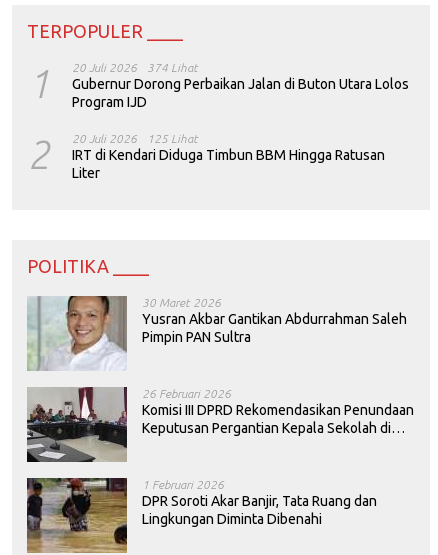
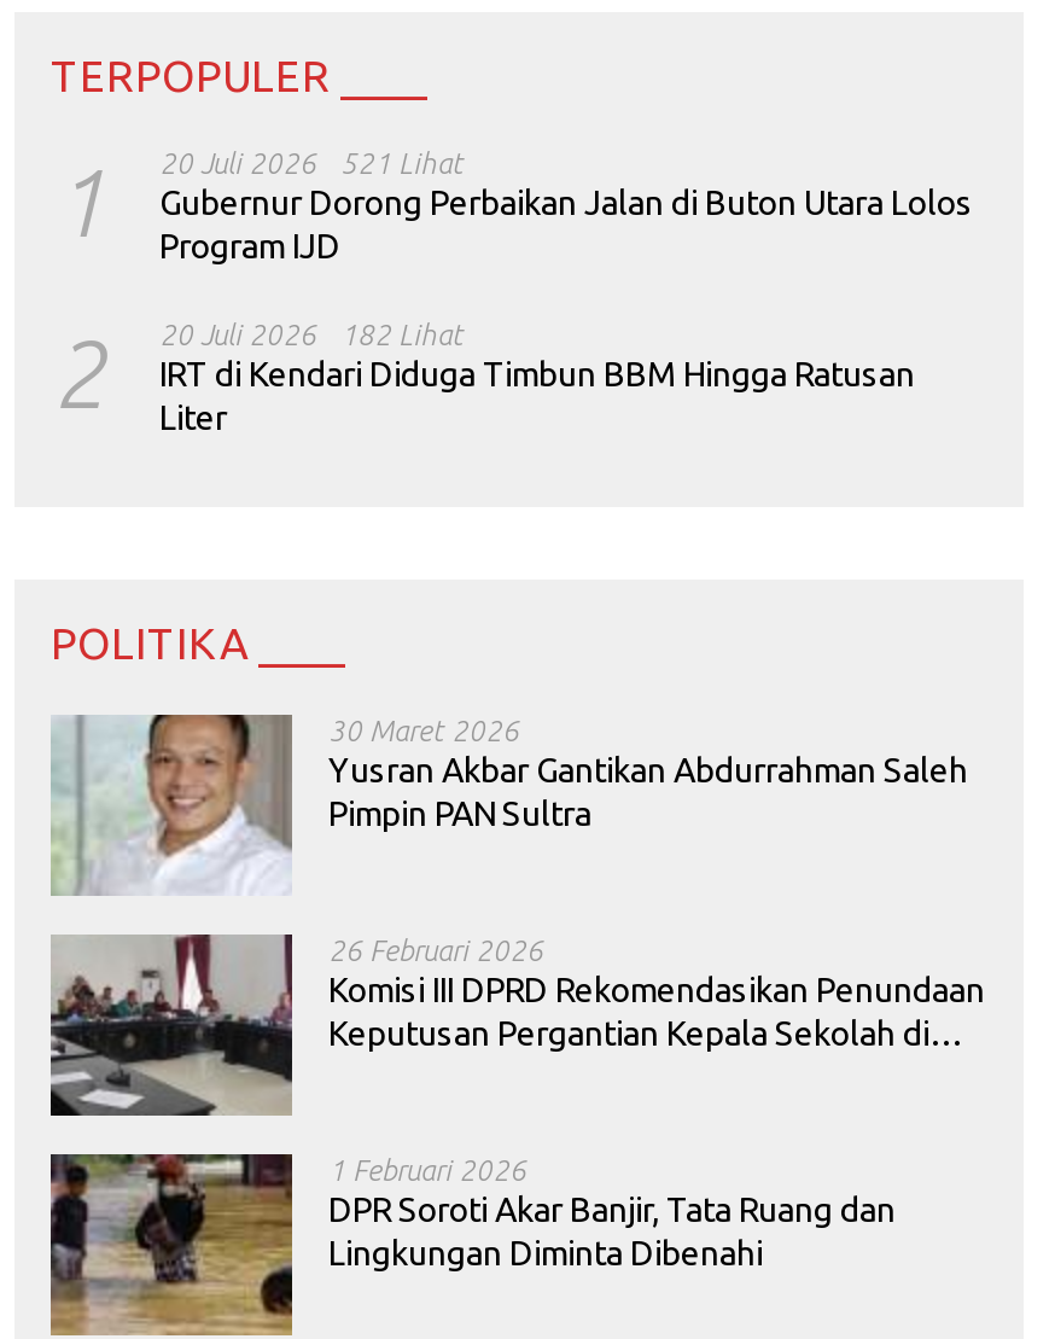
- 1 20 Juli 2026 Gubernur Dorong Perbaikan Jalan di Buton Utara Lolos Program IJD 374 Lihat
+ 1 20 Juli 2026 Gubernur Dorong Perbaikan Jalan di Buton Utara Lolos Program IJD 521 Lihat

- 2 20 Juli 2026 IRT di Kendari Diduga Timbun BBM Hingga Ratusan Liter 125 Lihat
+ 2 20 Juli 2026 IRT di Kendari Diduga Timbun BBM Hingga Ratusan Liter 182 Lihat
